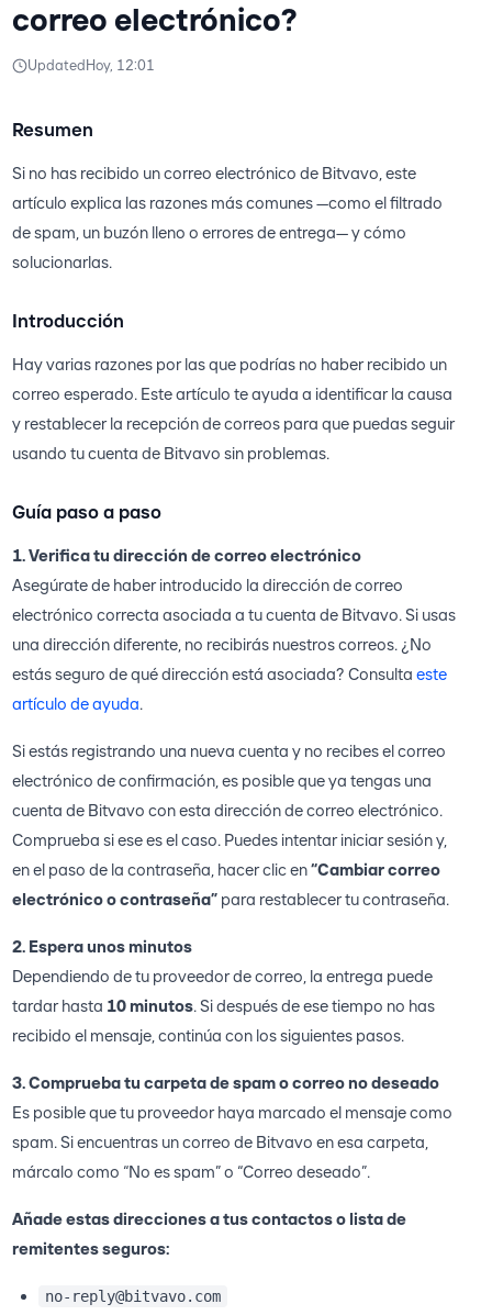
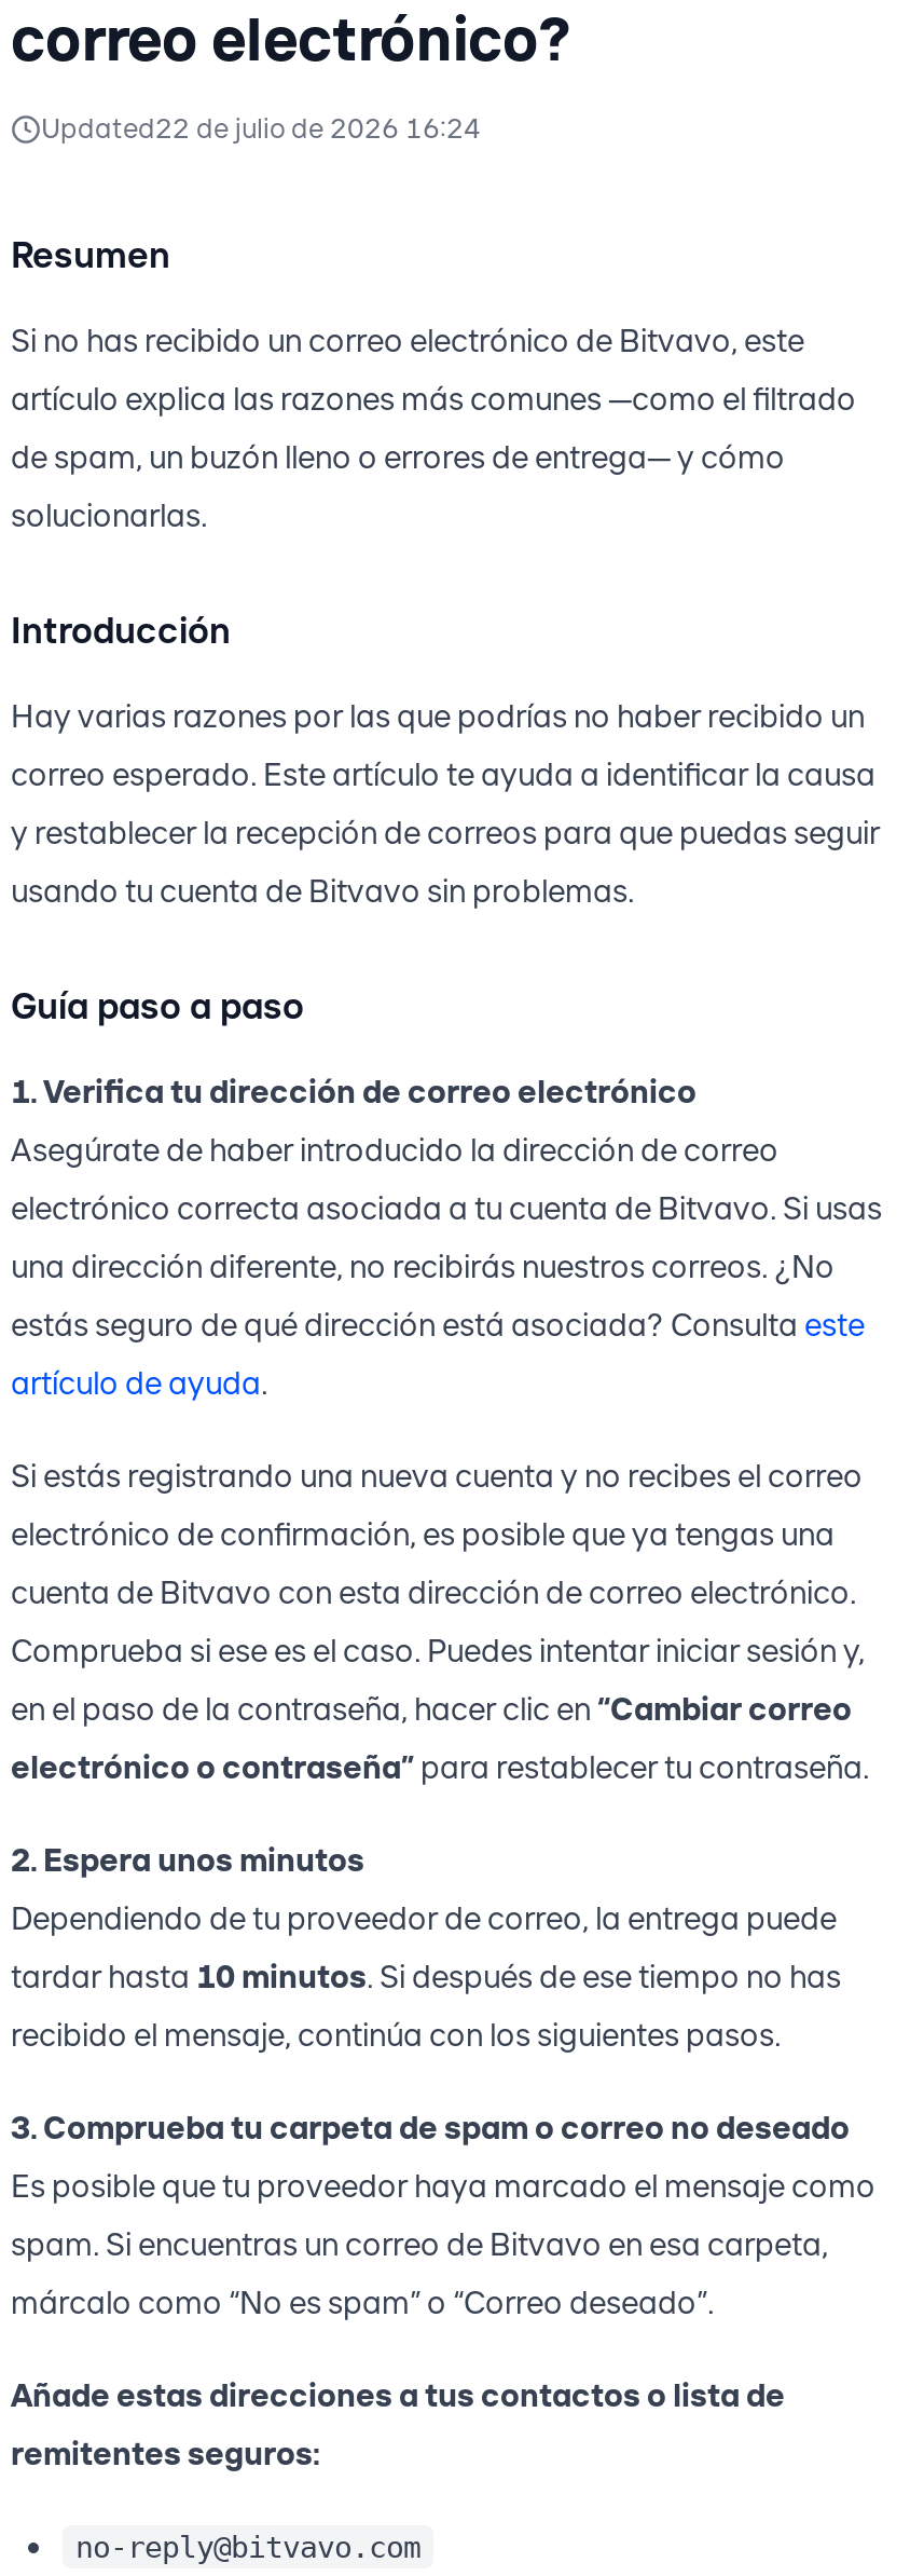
- UpdatedHoy, 12:01
+ Updated22 de julio de 2026 16:24
